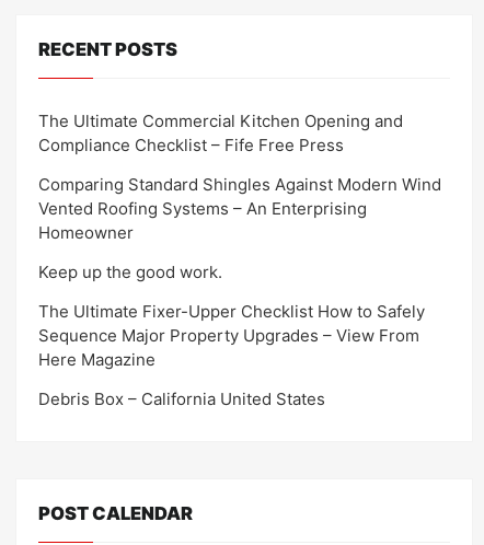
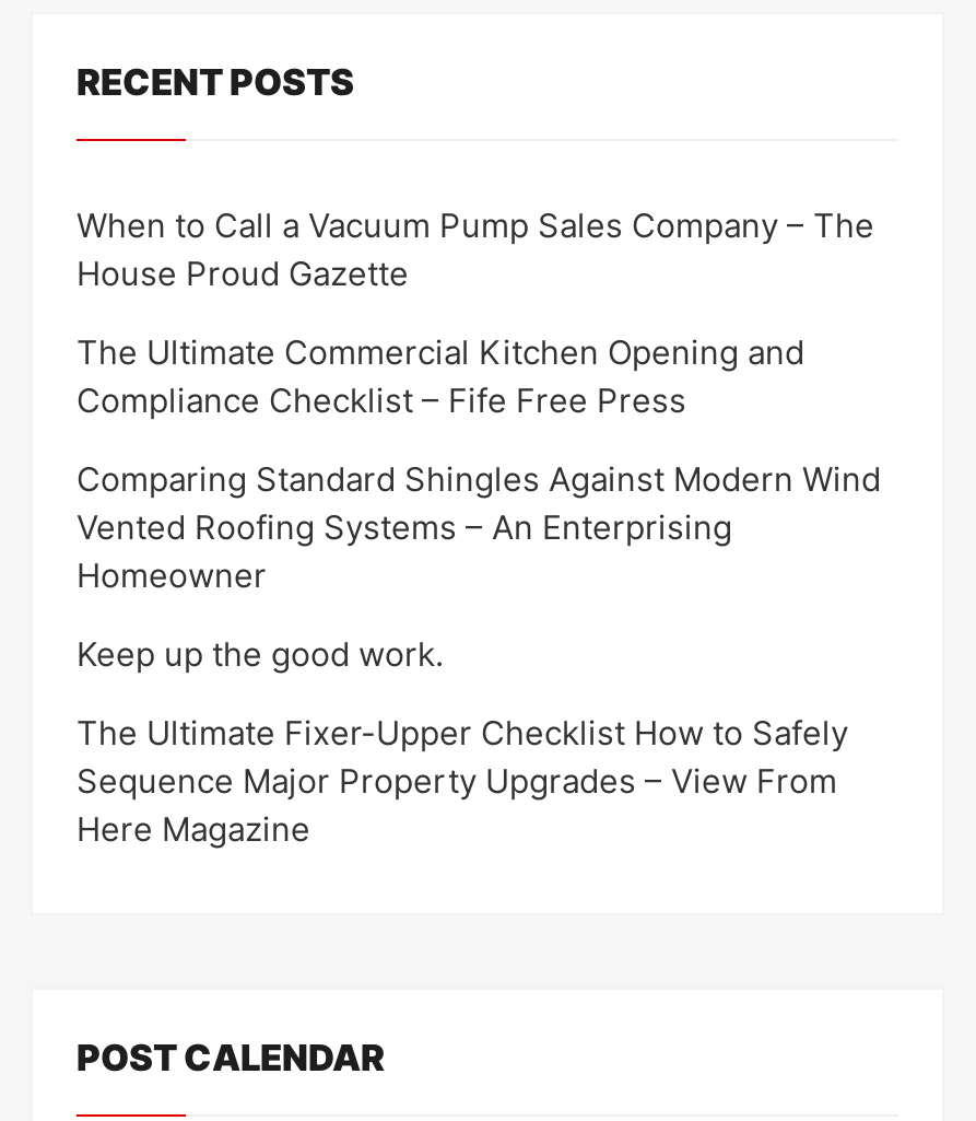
+ When to Call a Vacuum Pump Sales Company – The
+ House Proud Gazette

moved down: The Ultimate Commercial Kitchen Opening and | Compliance Checklist – Fife Free Press | Comparing Standard Shingles Against Modern Wind | ... | Sequence Major Property Upgrades – View From | Here Magazine

- Debris Box – California United States
